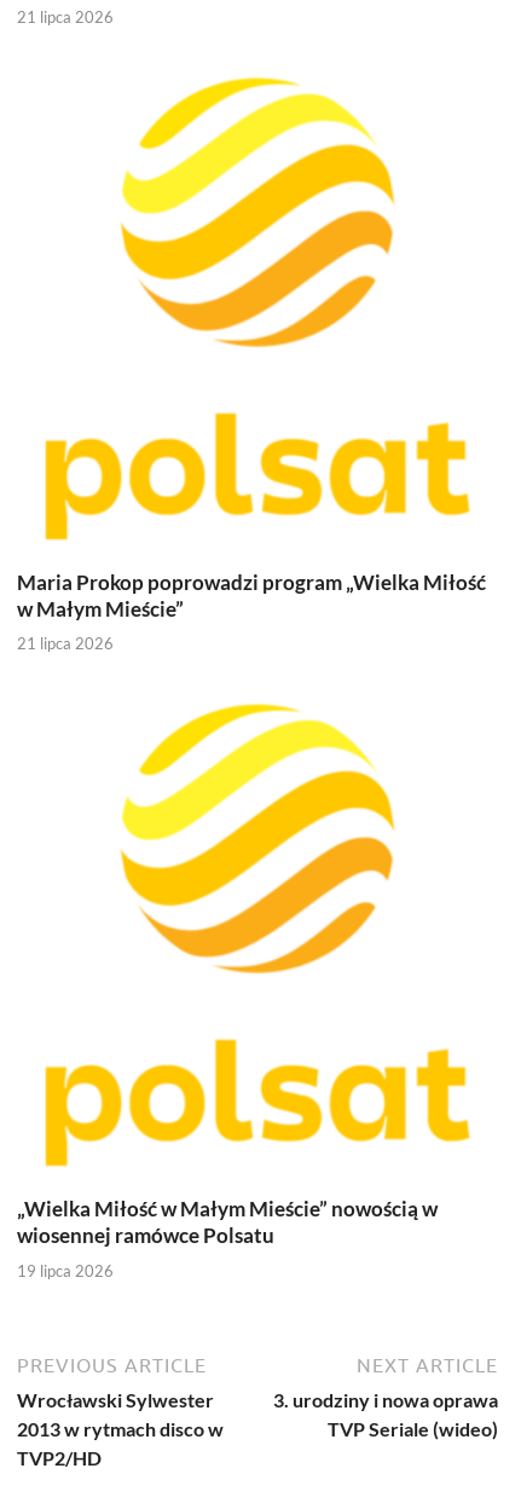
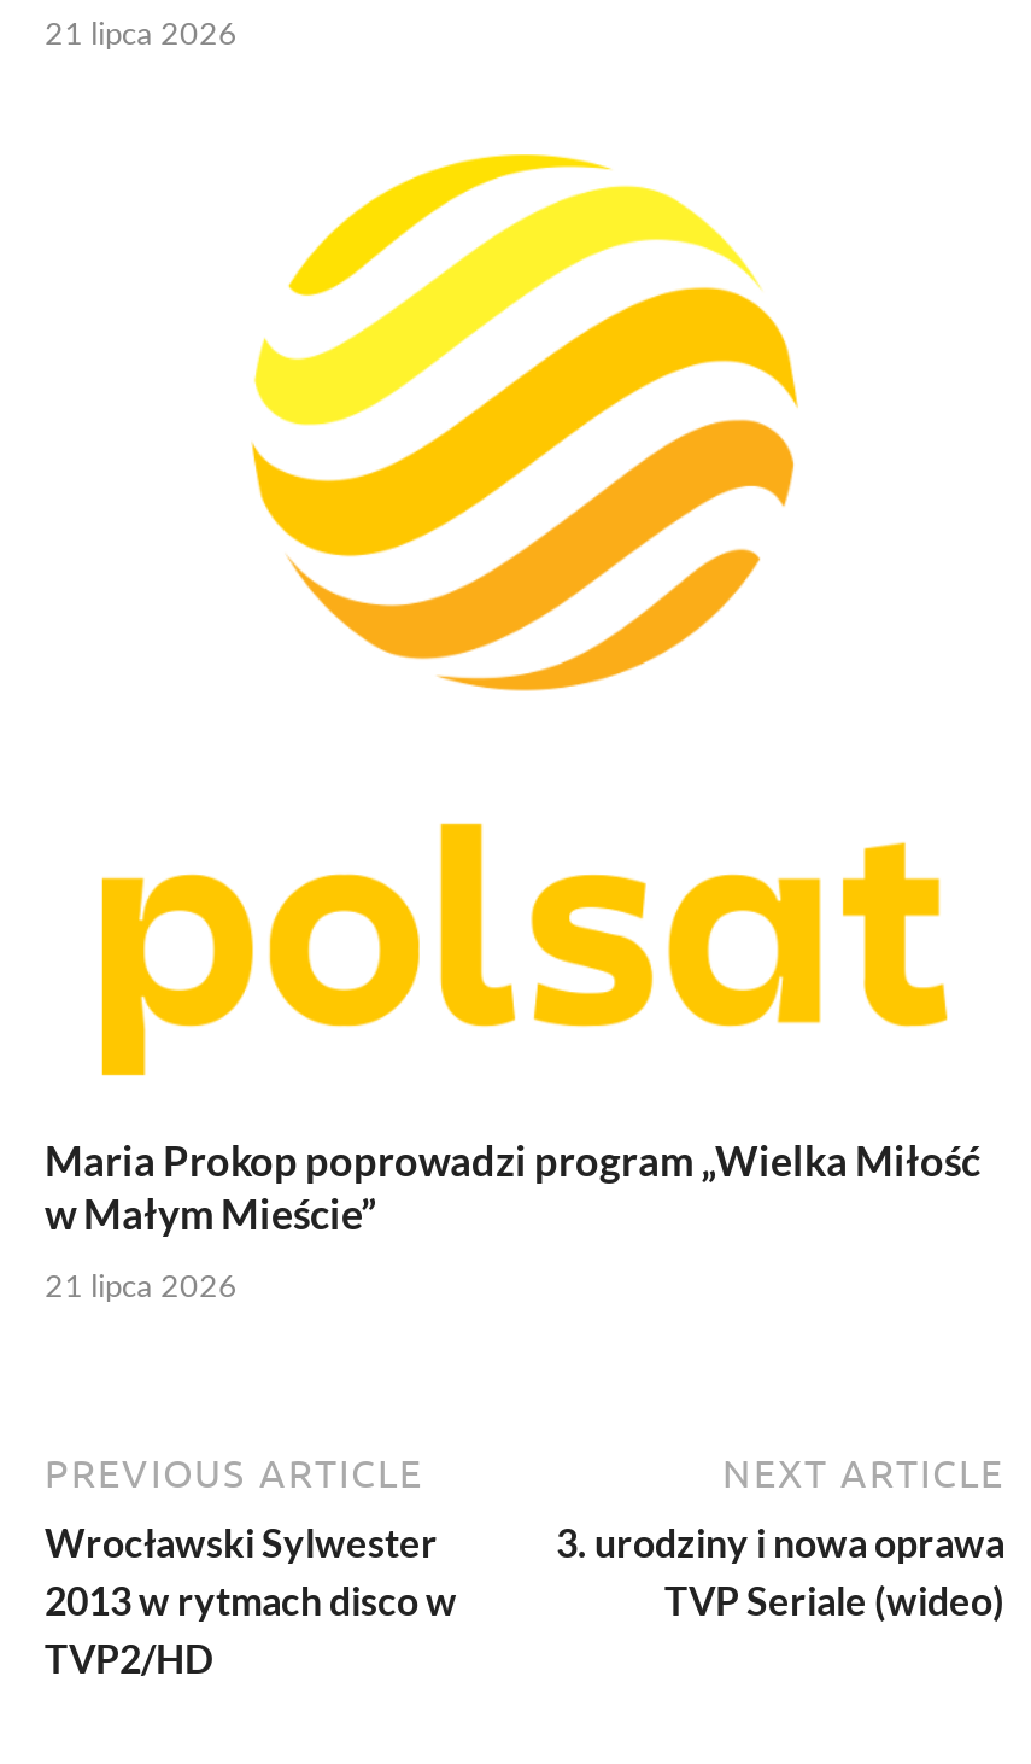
- „Wielka Miłość w Małym Mieście” nowością w
- wiosennej ramówce Polsatu
- 19 lipca 2026
